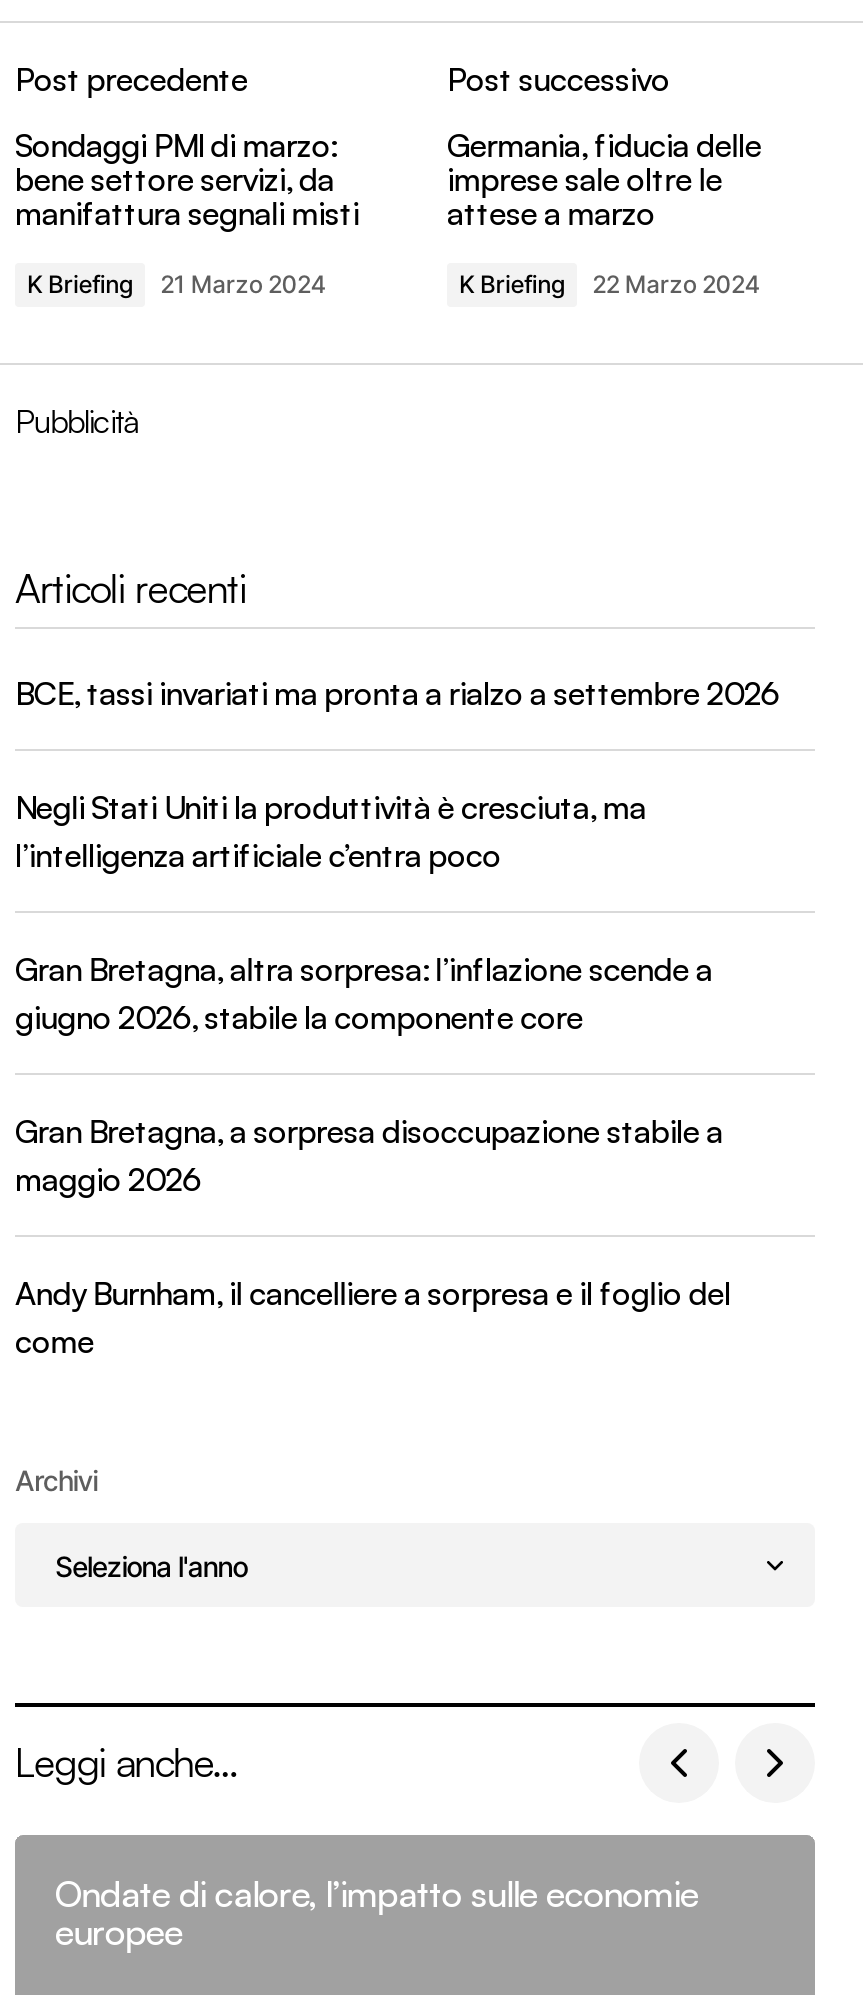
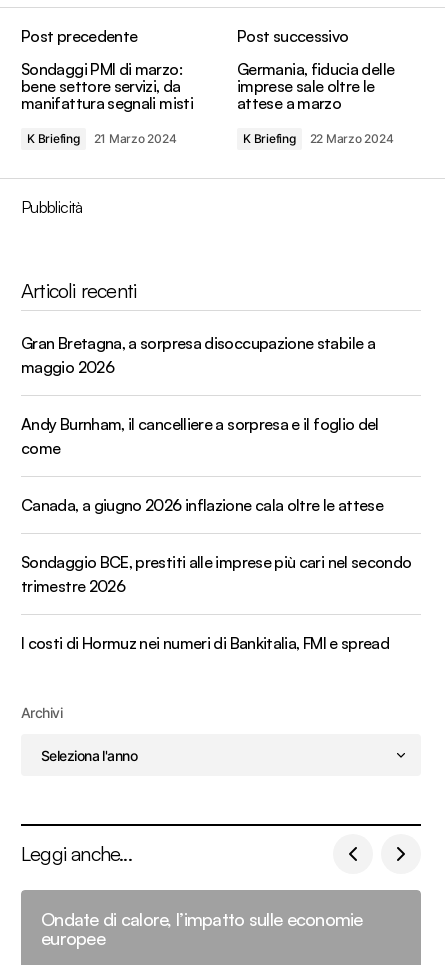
- BCE, tassi invariati ma pronta a rialzo a settembre 2026
- Negli Stati Uniti la produttività è cresciuta, ma
- l’intelligenza artificiale c’entra poco
- Gran Bretagna, altra sorpresa: l’inflazione scende a
- giugno 2026, stabile la componente core

moved up: Gran Bretagna, a sorpresa disoccupazione stabile a | maggio 2026 | Andy Burnham, il cancelliere a sorpresa e il foglio del | come

+ Canada, a giugno 2026 inflazione cala oltre le attese
+ Sondaggio BCE, prestiti alle imprese più cari nel secondo
+ trimestre 2026
+ I costi di Hormuz nei numeri di Bankitalia, FMI e spread
